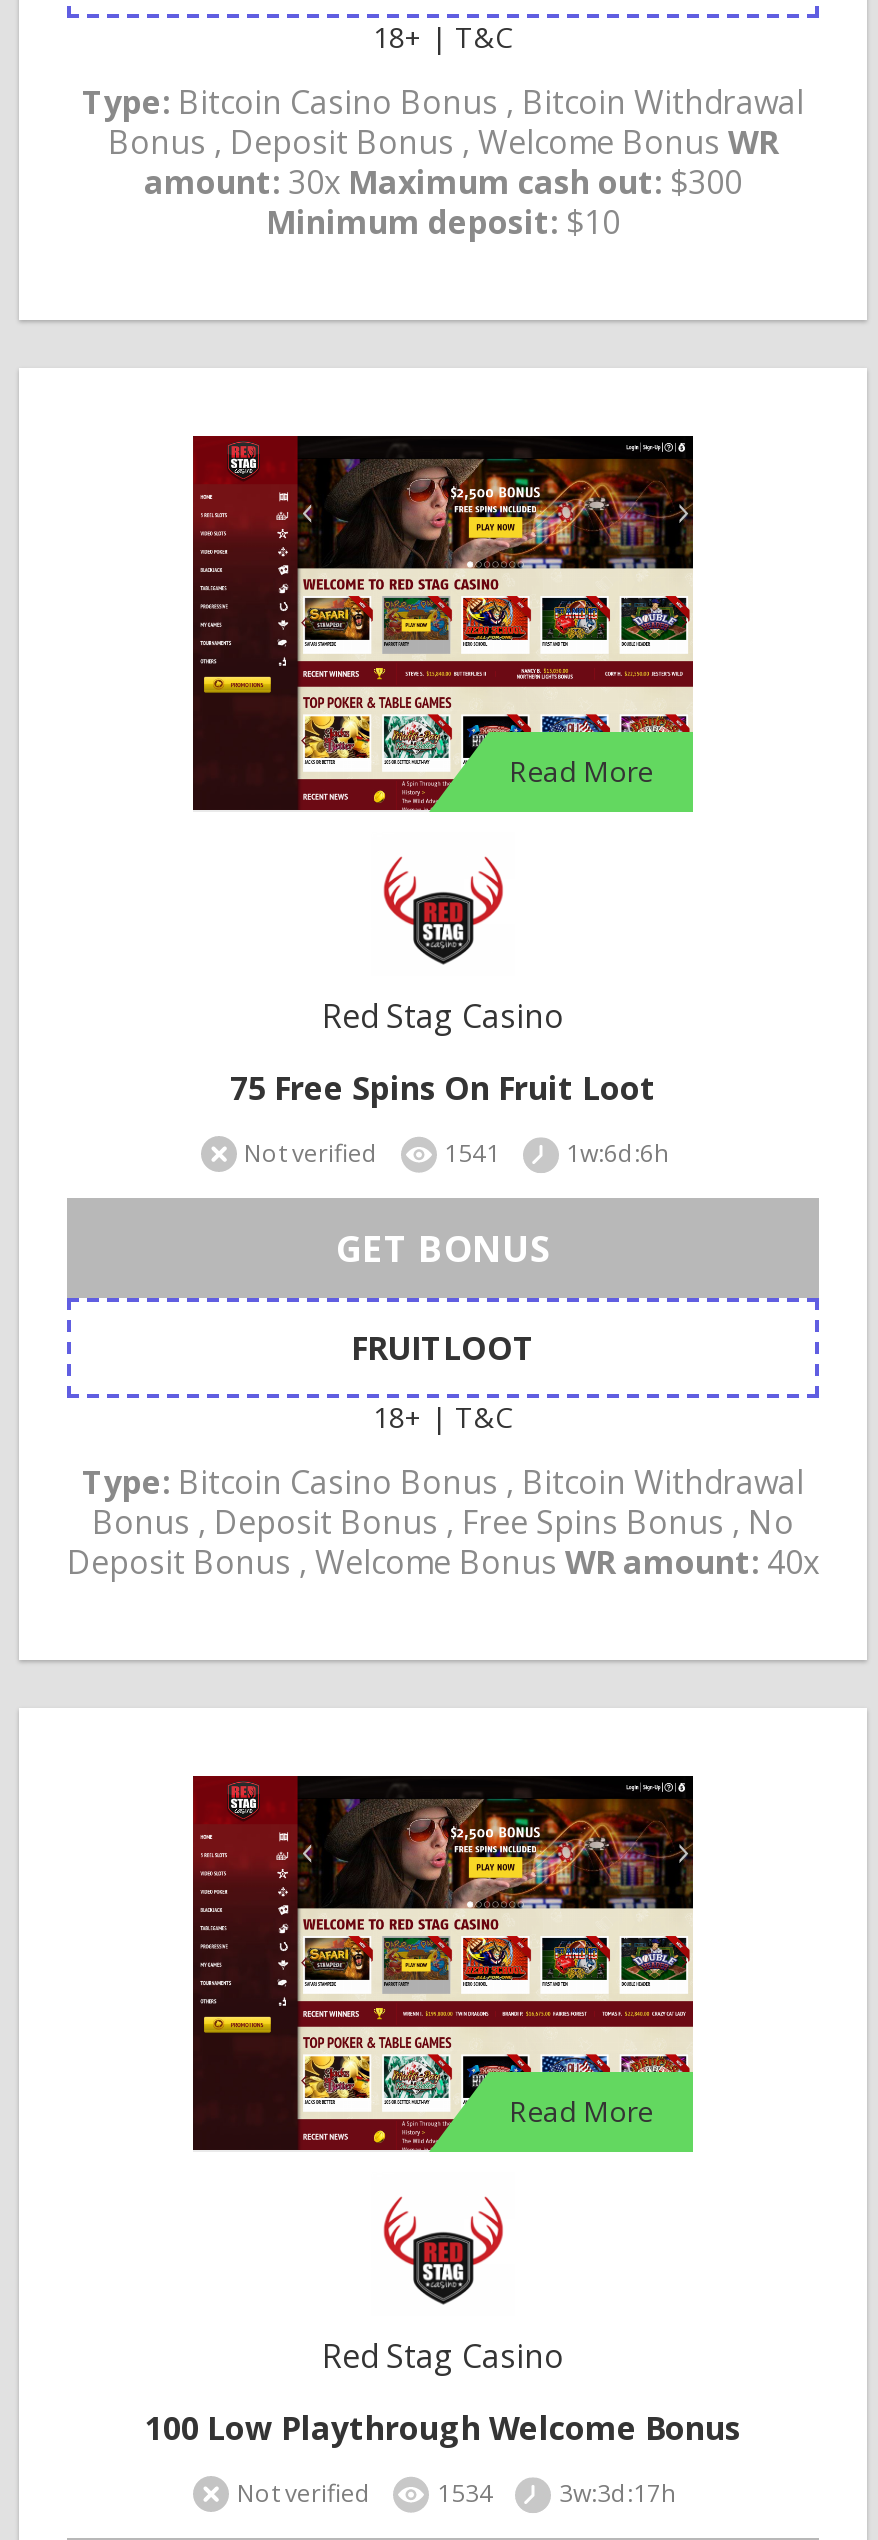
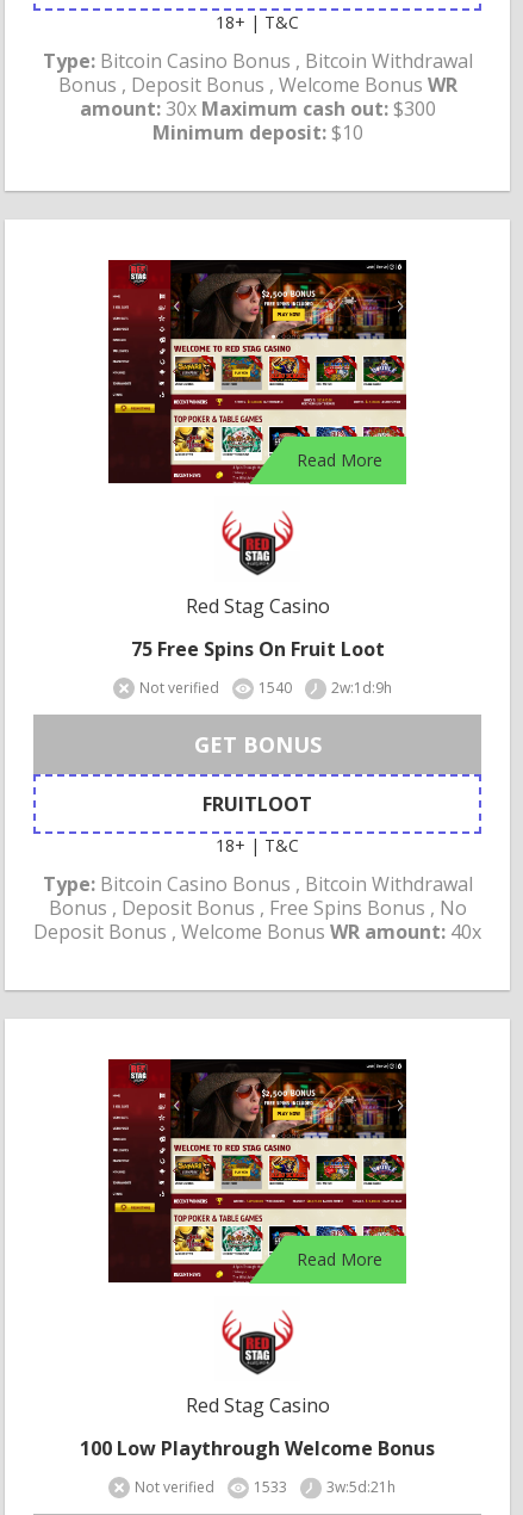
- 1541
- 1w:6d:6h
+ 1540
+ 2w:1d:9h

- 1534
- 3w:3d:17h
+ 1533
+ 3w:5d:21h
